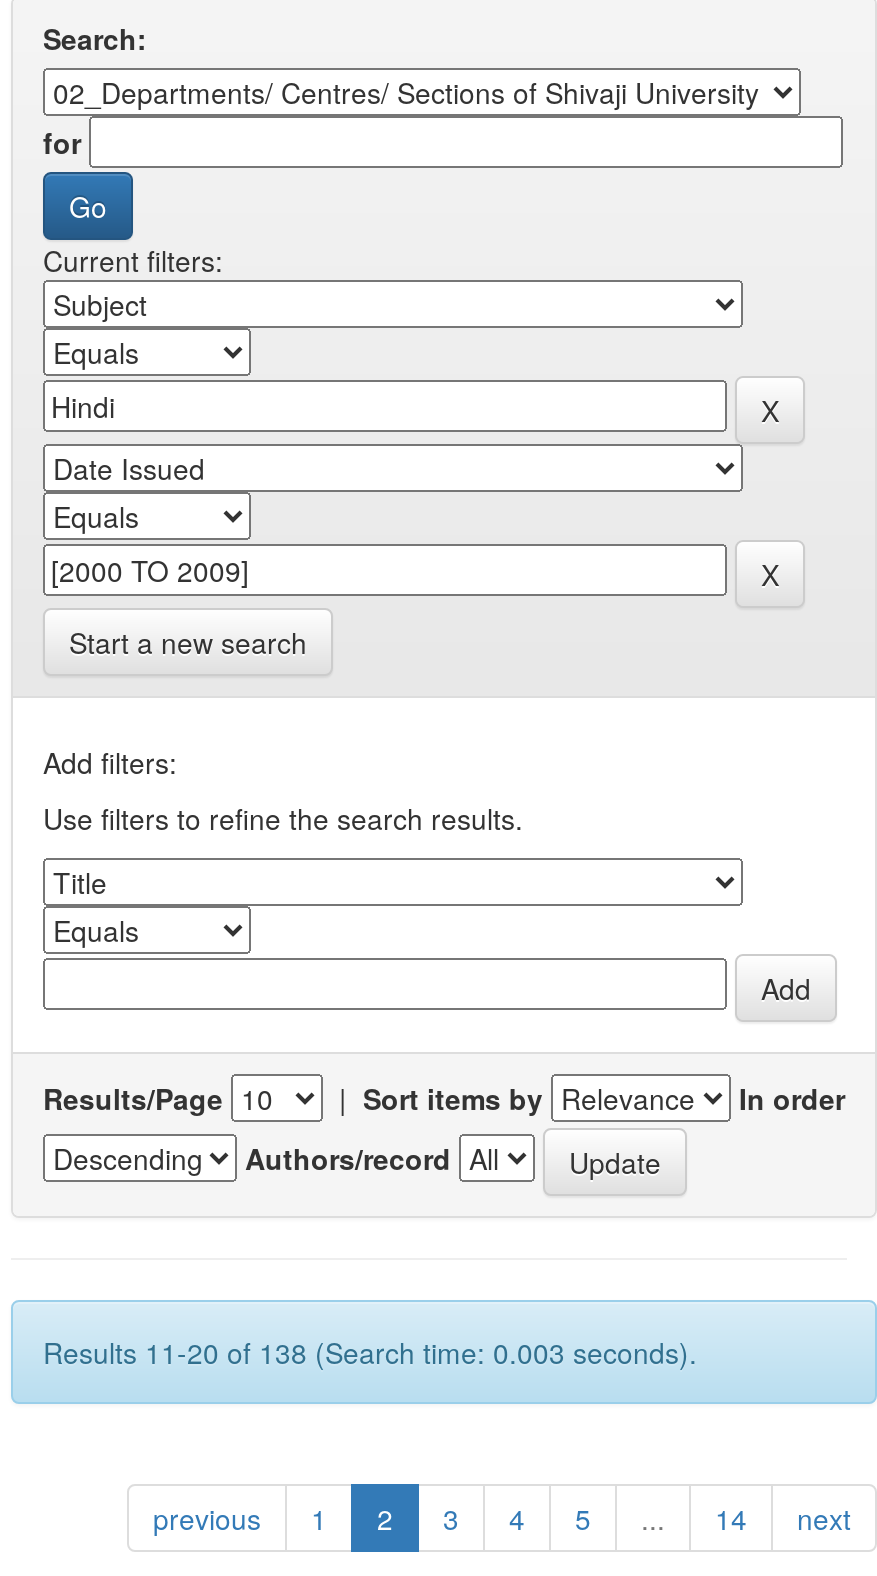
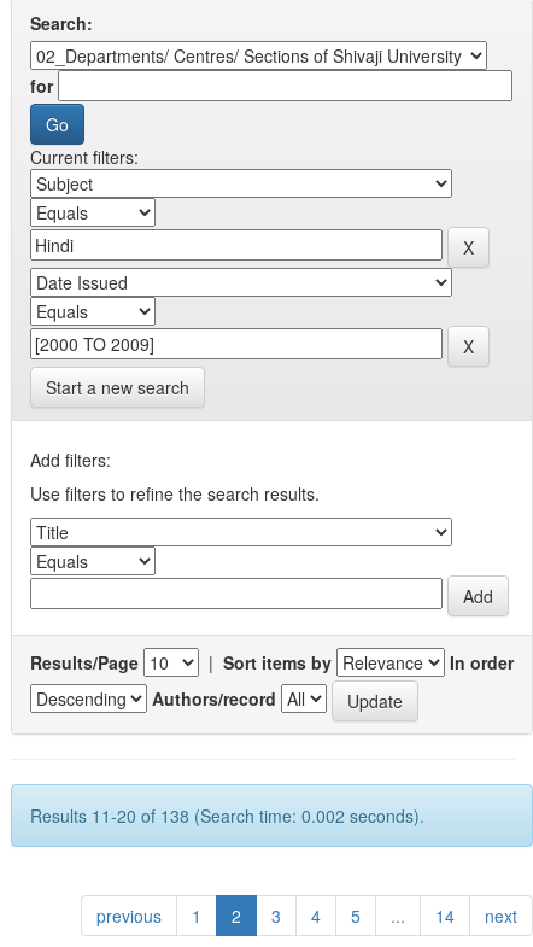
- Results 11-20 of 138 (Search time: 0.003 seconds).
+ Results 11-20 of 138 (Search time: 0.002 seconds).
